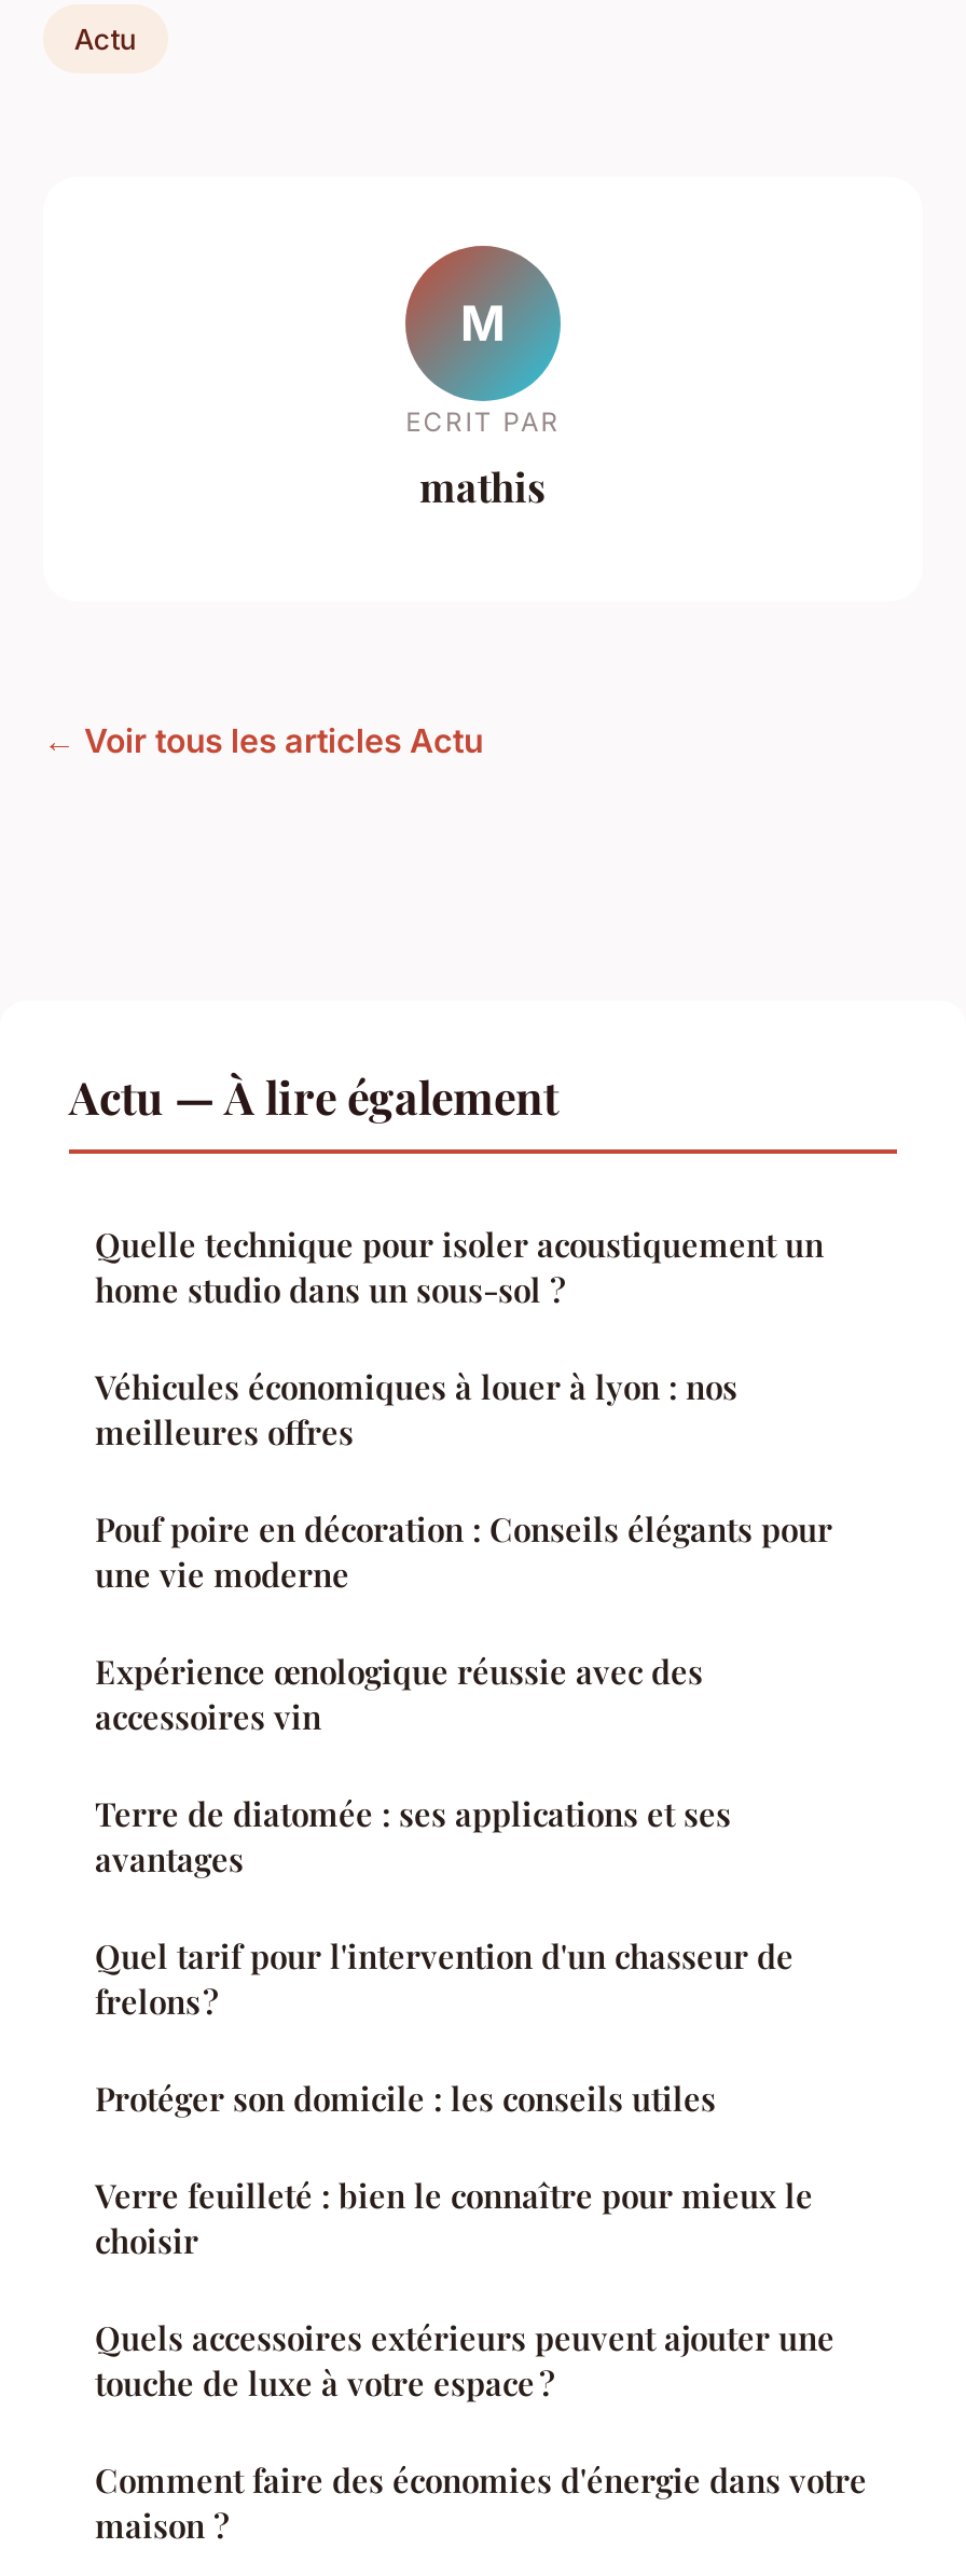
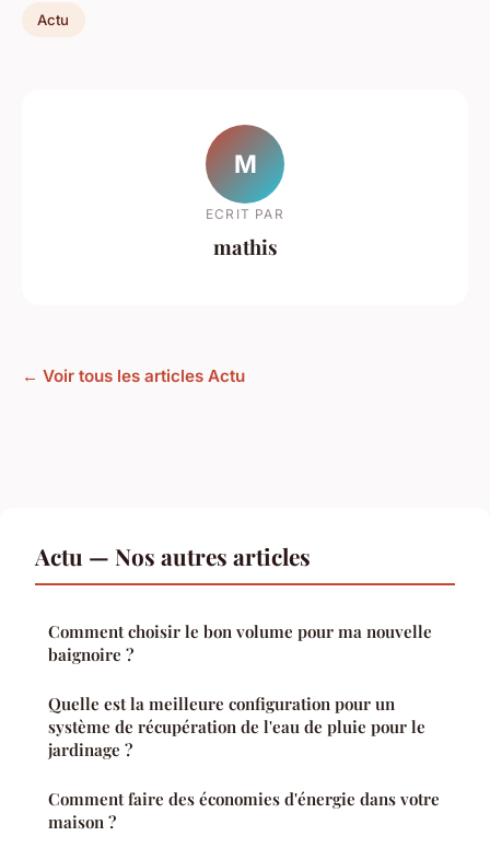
- Actu — À lire également
- Quelle technique pour isoler acoustiquement un
- home studio dans un sous-sol ?
- Véhicules économiques à louer à lyon : nos
- meilleures offres
- Pouf poire en décoration : Conseils élégants pour
- une vie moderne
- Expérience œnologique réussie avec des
- accessoires vin
- Terre de diatomée : ses applications et ses
- avantages
- Quel tarif pour l'intervention d'un chasseur de
- frelons ?
- Protéger son domicile : les conseils utiles
- Verre feuilleté : bien le connaître pour mieux le
- choisir
- Quels accessoires extérieurs peuvent ajouter une
- touche de luxe à votre espace ?
+ Actu — Nos autres articles
+ Comment choisir le bon volume pour ma nouvelle
+ baignoire ?
+ Quelle est la meilleure configuration pour un
+ système de récupération de l'eau de pluie pour le
+ jardinage ?
